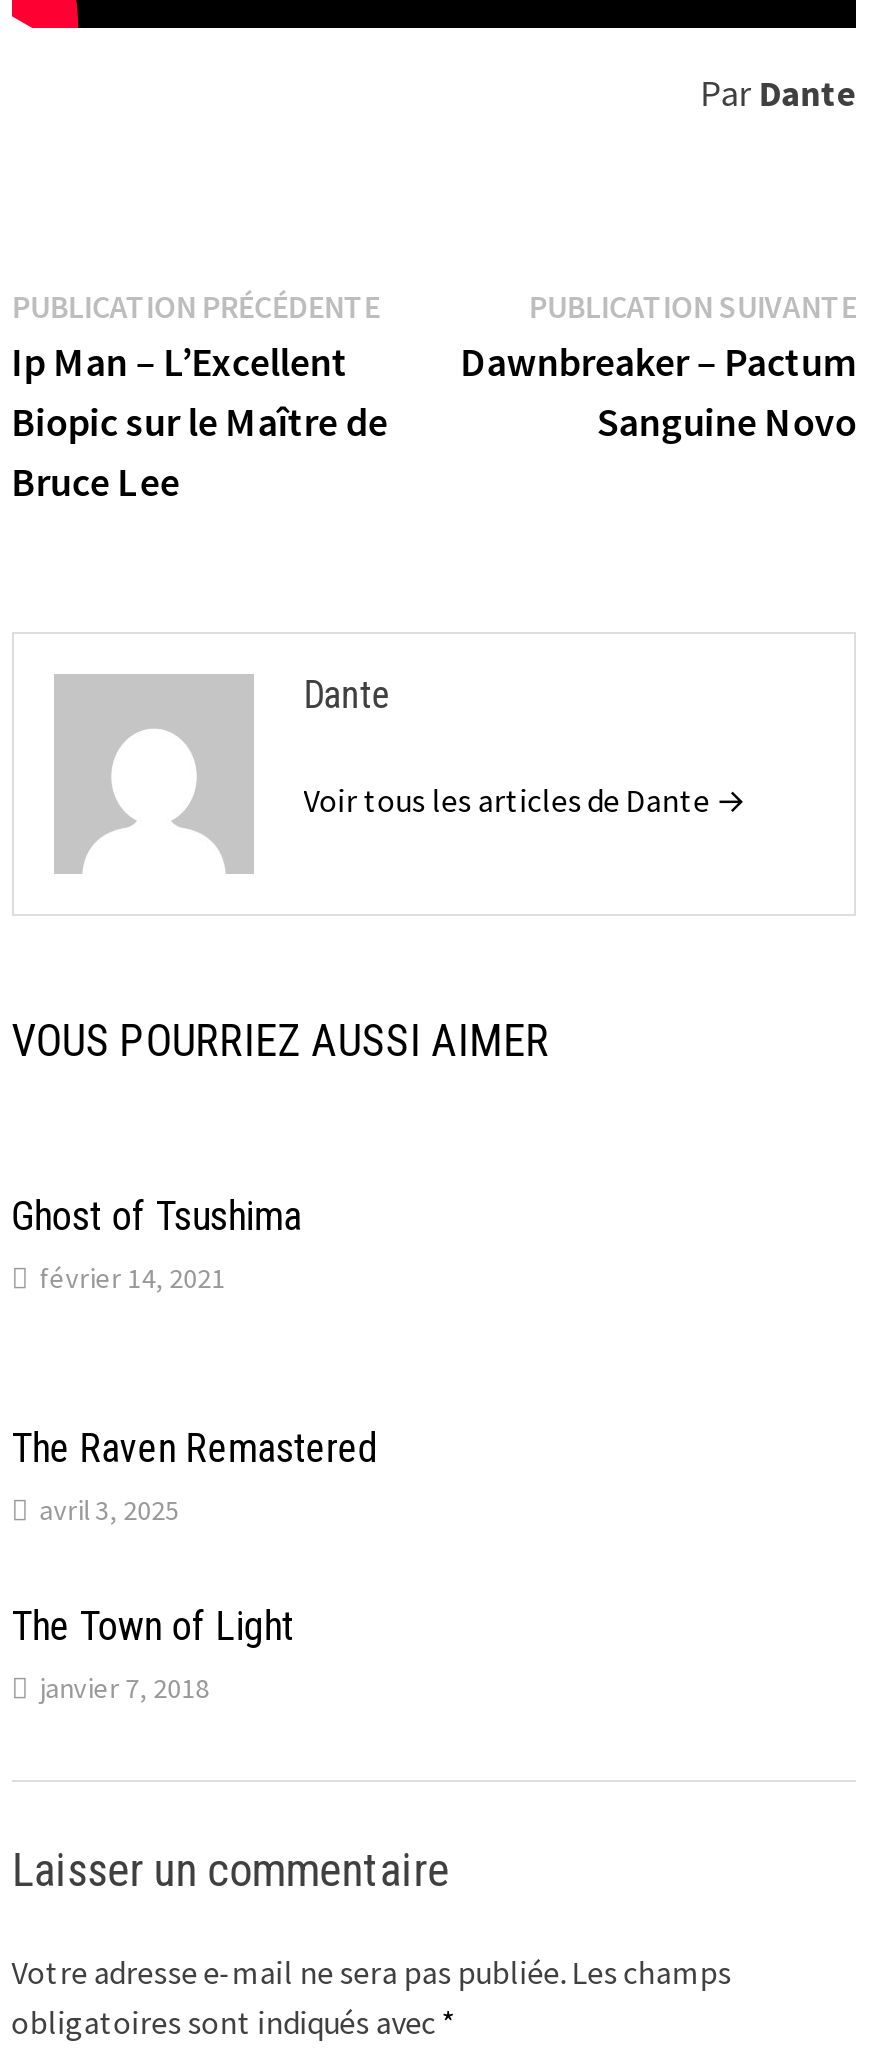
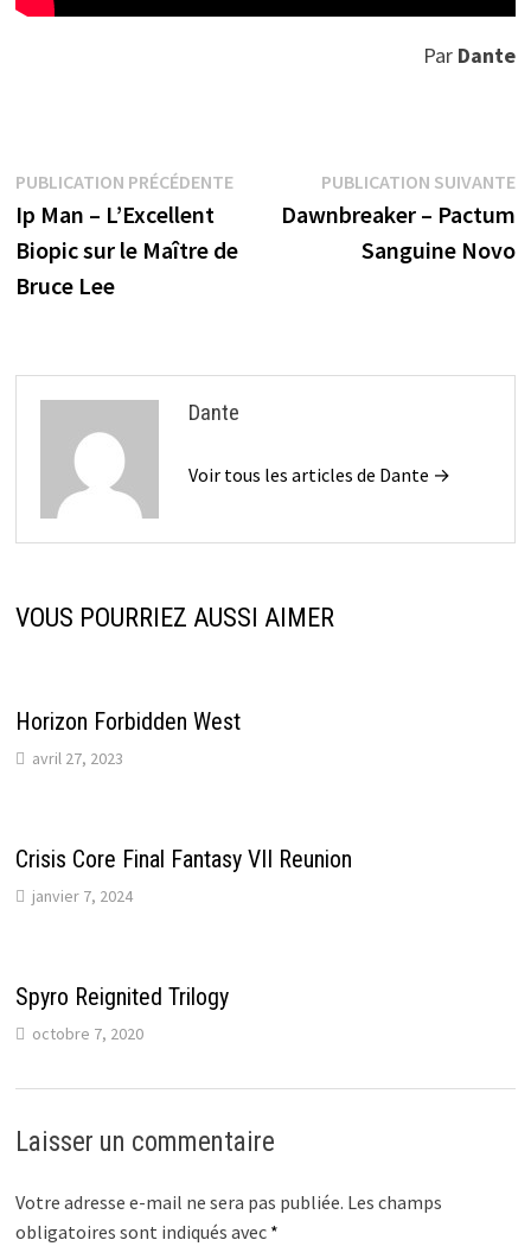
- Ghost of Tsushima
- février 14, 2021
+ Horizon Forbidden West
+ avril 27, 2023

- The Raven Remastered
- avril 3, 2025
+ Crisis Core Final Fantasy VII Reunion
+ janvier 7, 2024

- The Town of Light
- janvier 7, 2018
+ Spyro Reignited Trilogy
+ octobre 7, 2020
